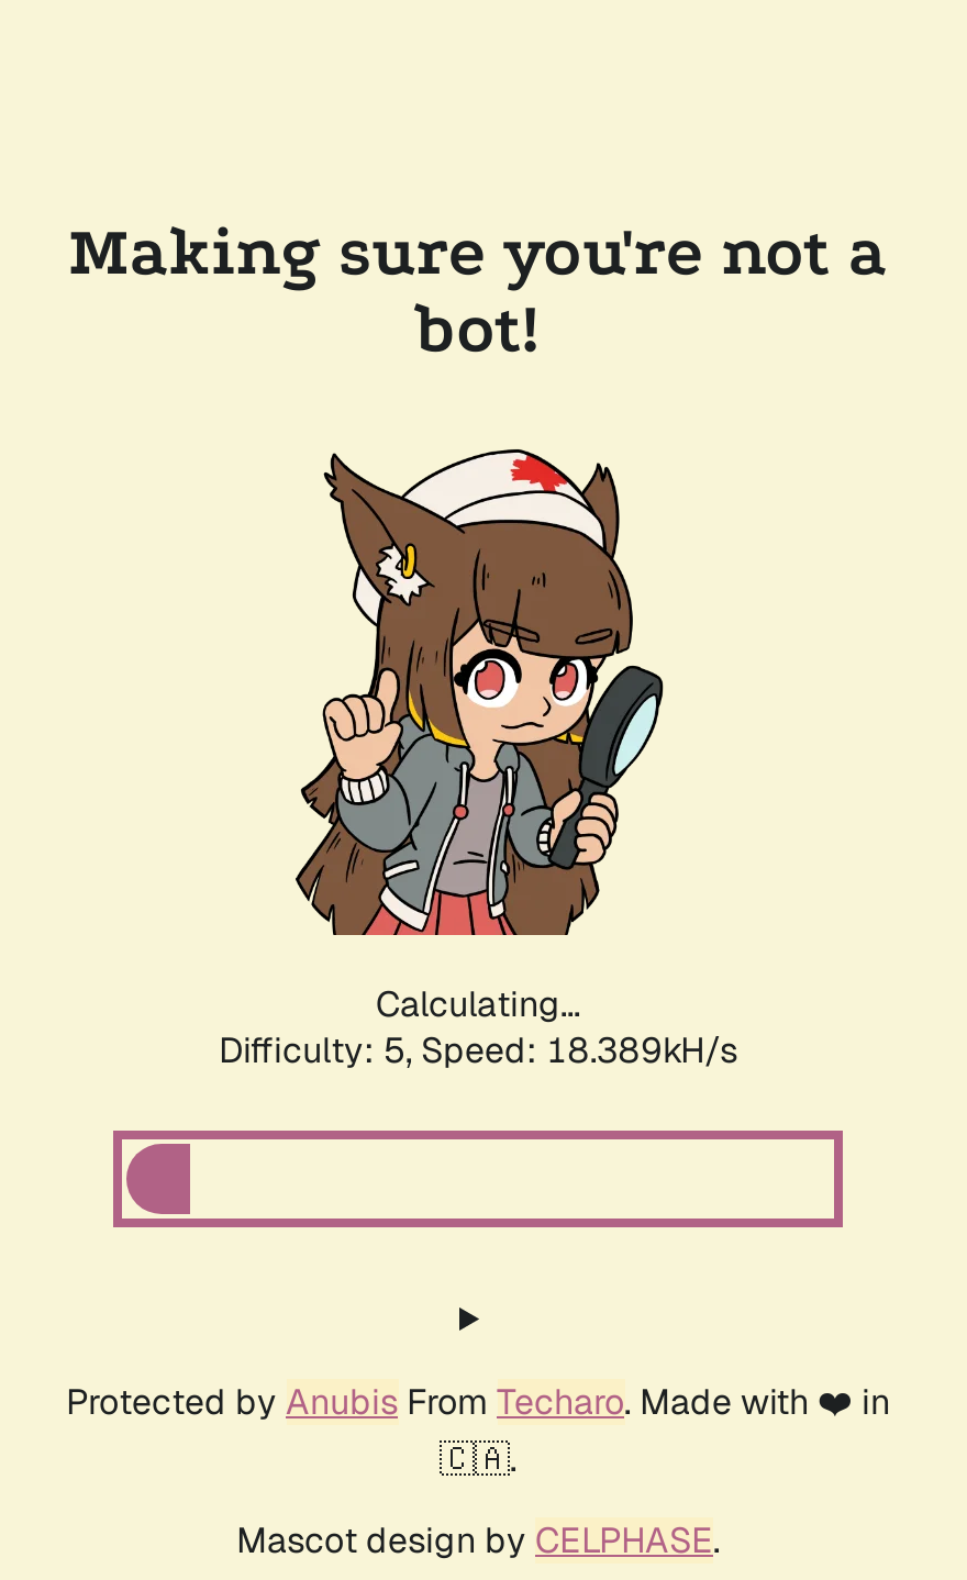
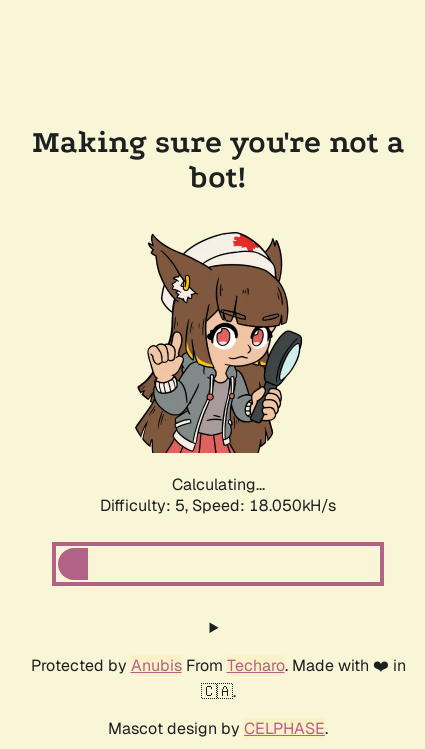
- Difficulty: 5, Speed: 18.389kH/s
+ Difficulty: 5, Speed: 18.050kH/s
